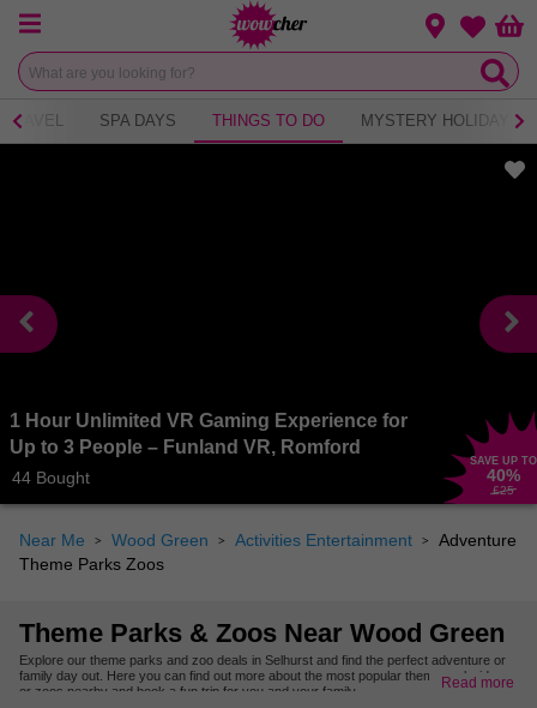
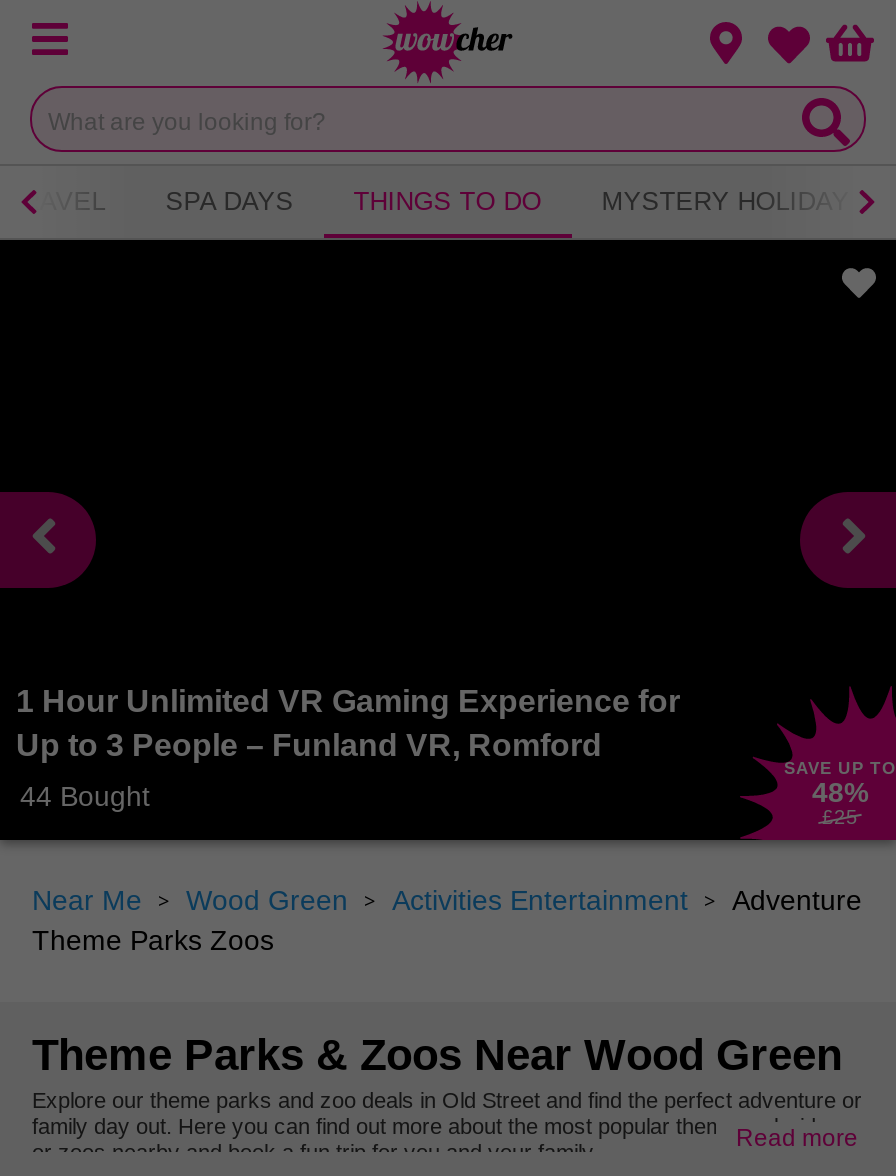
- 40%
+ 48%

- Explore our theme parks and zoo deals in Selhurst and find the perfect adventure or
+ Explore our theme parks and zoo deals in Old Street and find the perfect adventure or
